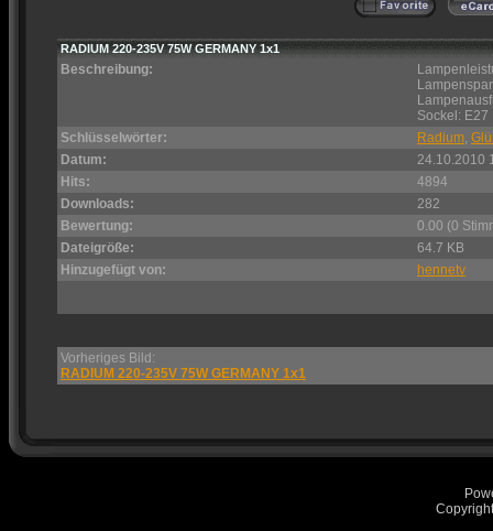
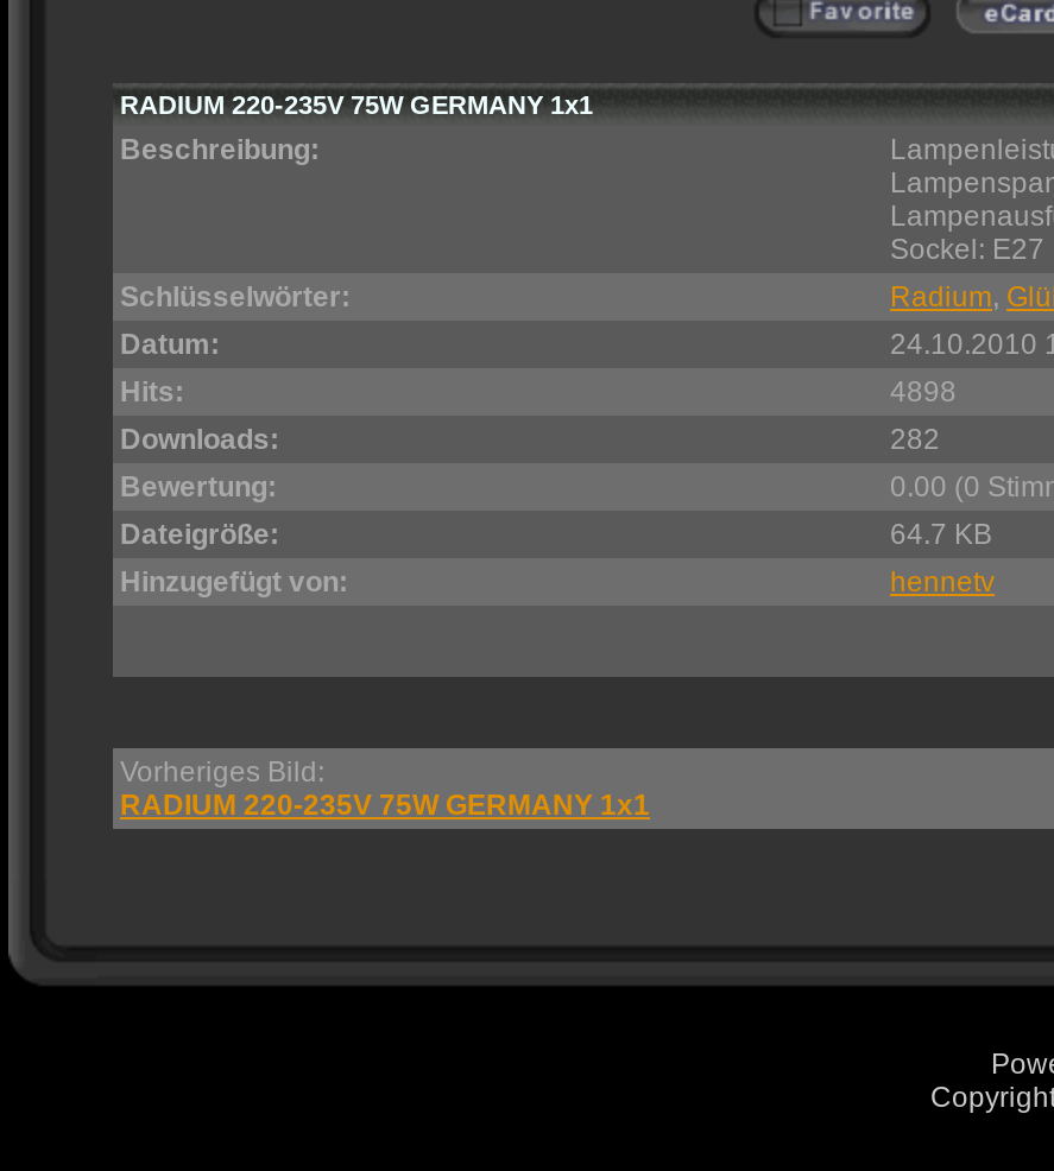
- 4894
+ 4898
